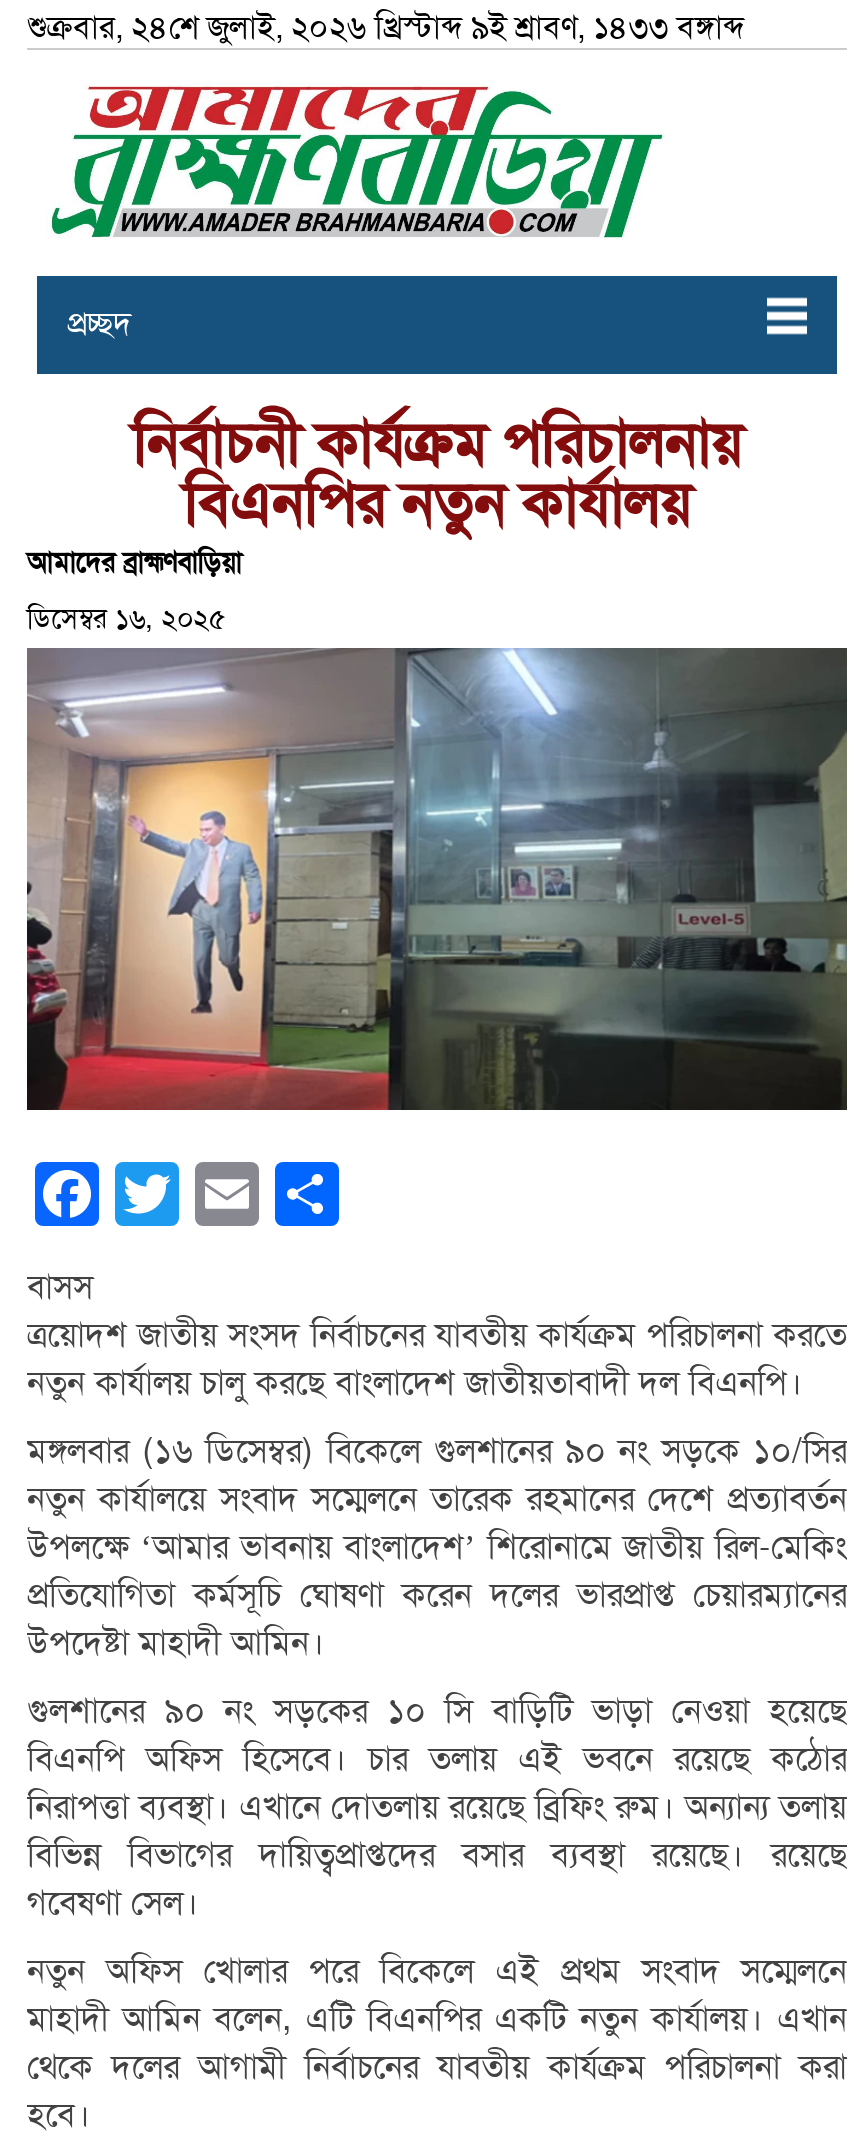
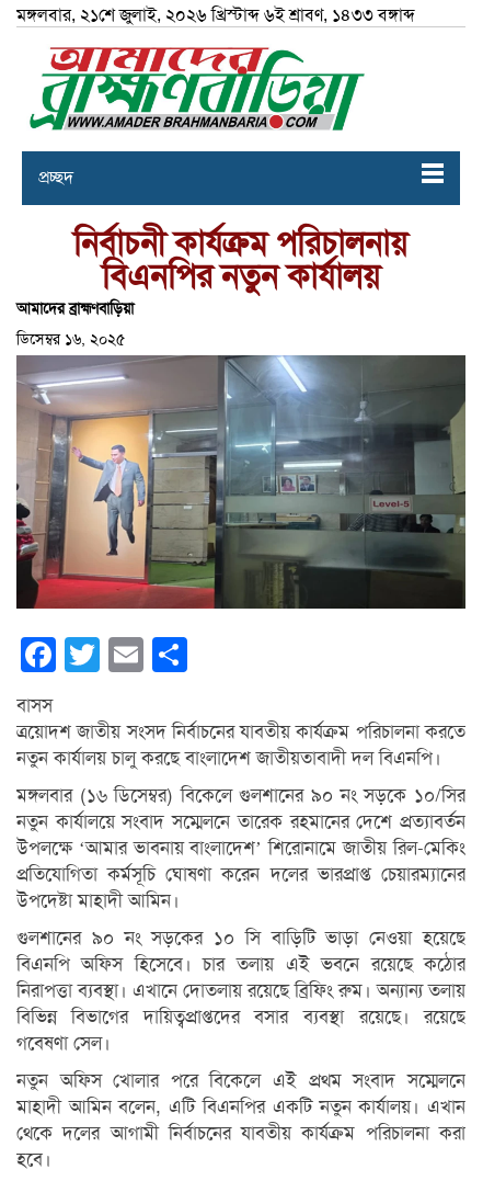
- শুক্রবার, ২৪শে জুলাই, ২০২৬ খ্রিস্টাব্দ ৯ই শ্রাবণ, ১৪৩৩ বঙ্গাব্দ
+ মঙ্গলবার, ২১শে জুলাই, ২০২৬ খ্রিস্টাব্দ ৬ই শ্রাবণ, ১৪৩৩ বঙ্গাব্দ
